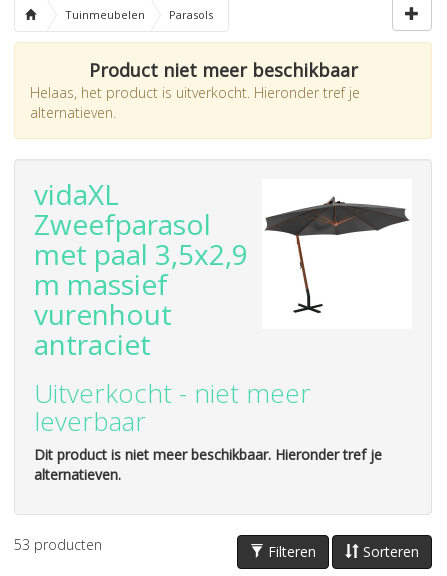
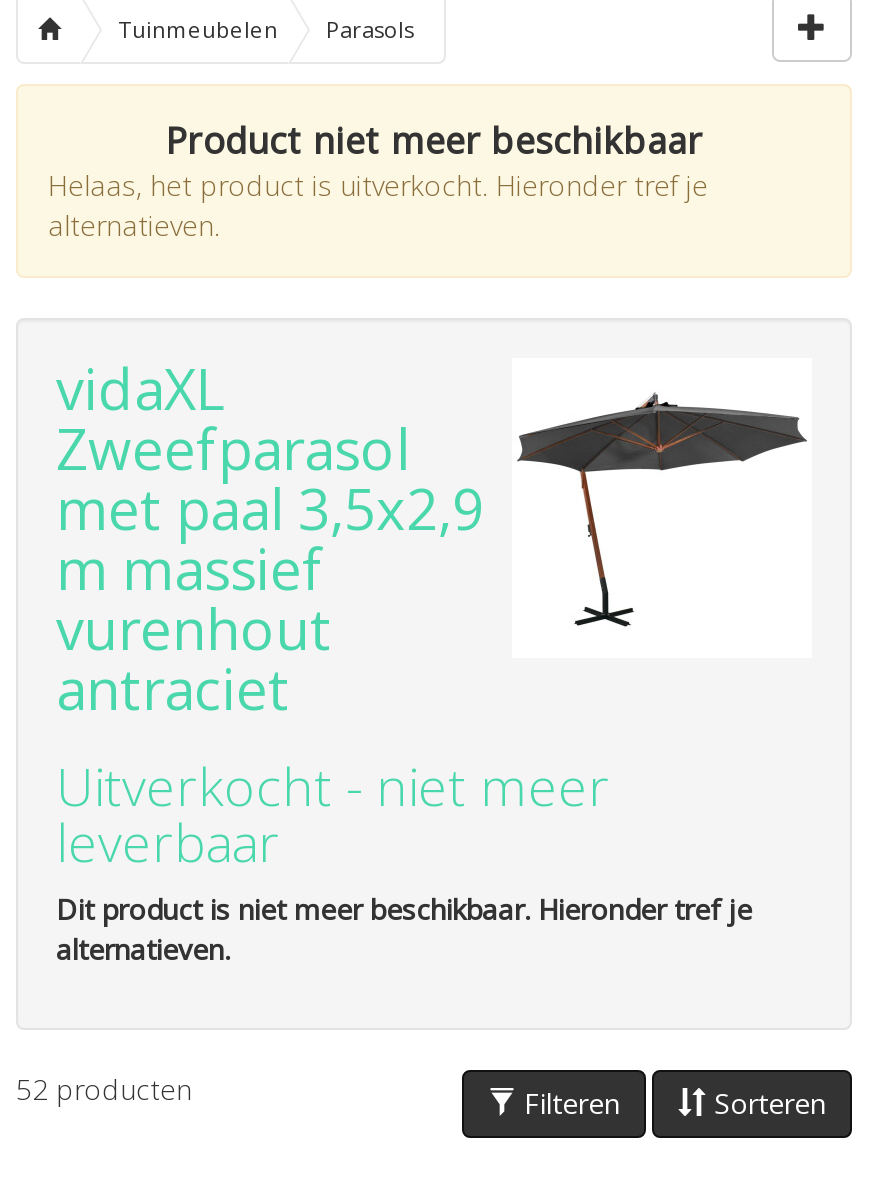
- 53 producten
+ 52 producten
